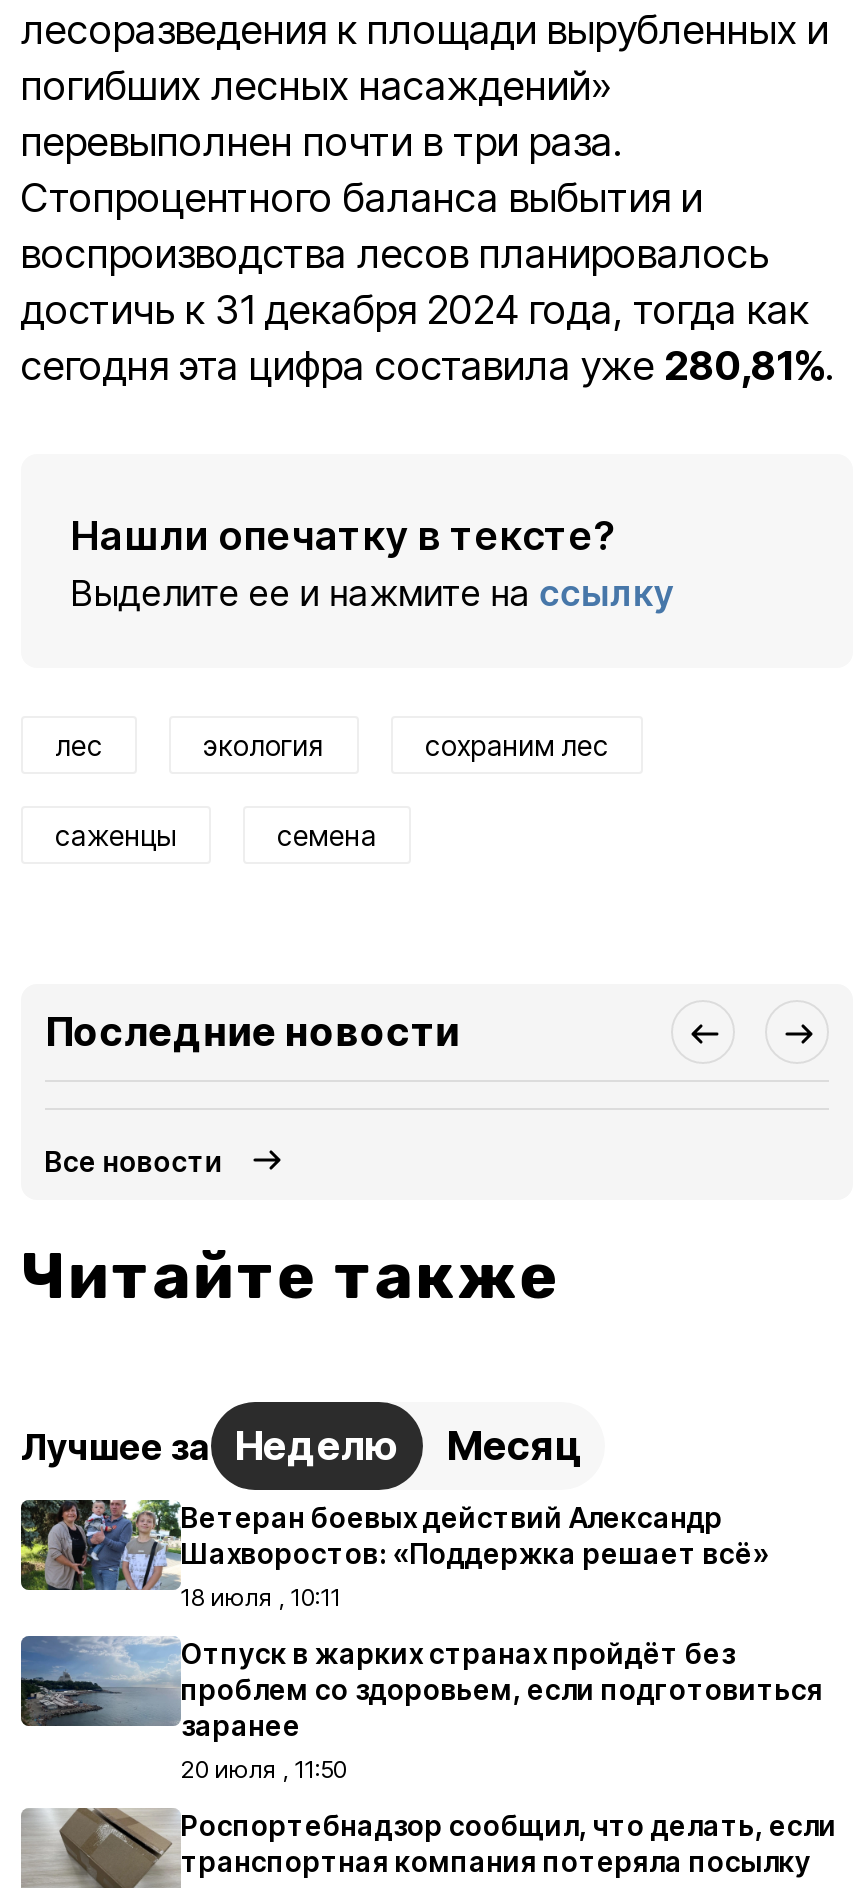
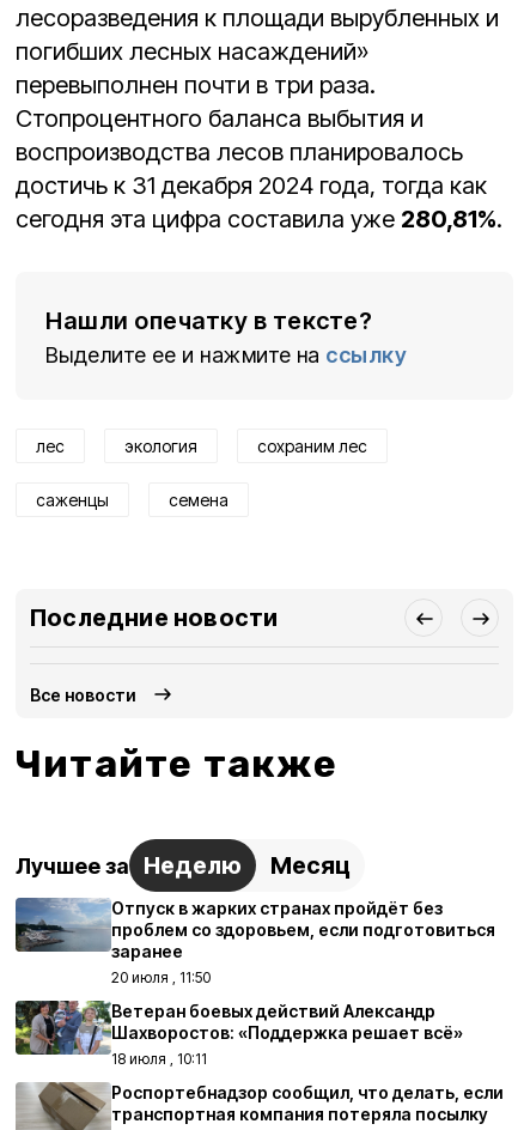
moved down: [image] | Ветеран боевых действий Александр | Шахворостов: «Поддержка решает всё» | 18 июля , 10:11

moved up: [image] | Отпуск в жарких странах пройдёт без | проблем со здоровьем, если подготовиться | заранее | 20 июля , 11:50
